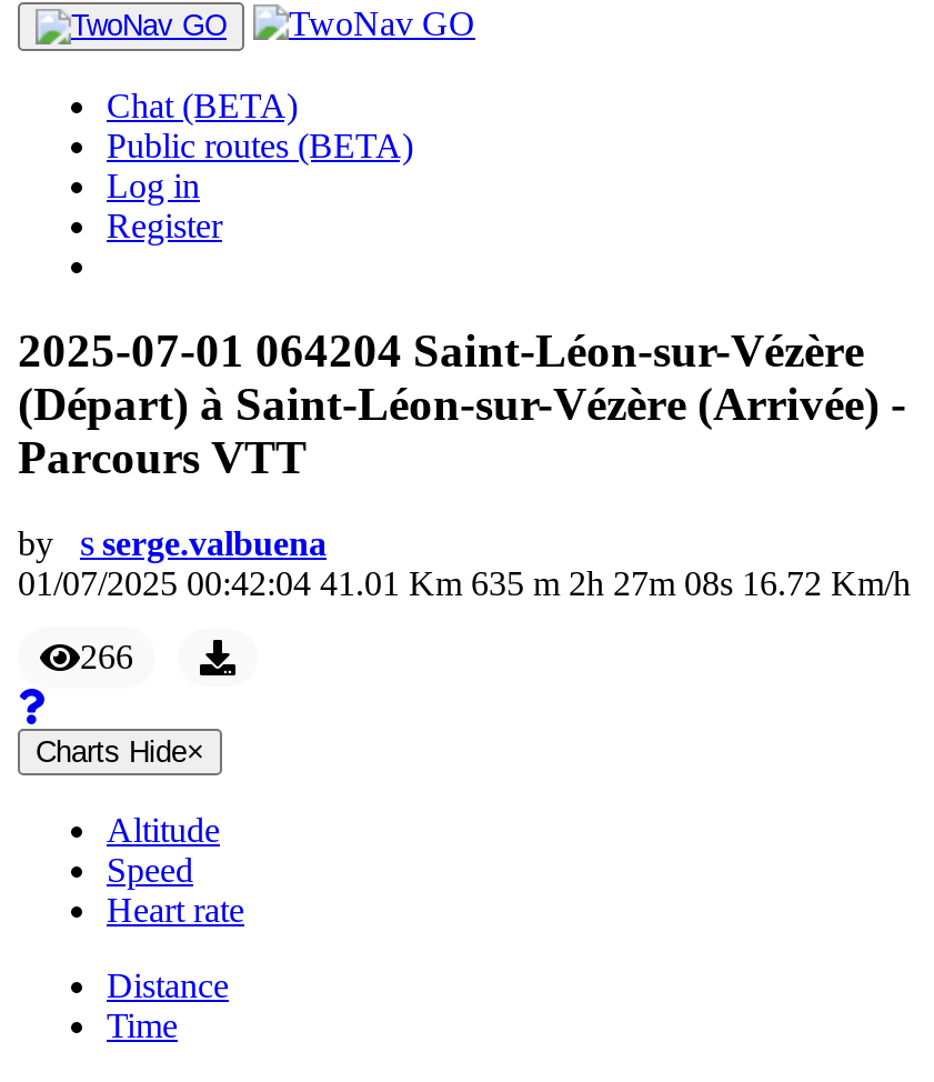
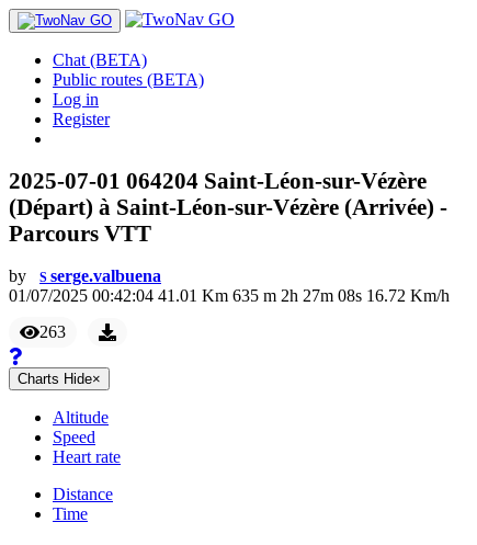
- 266
+ 263
